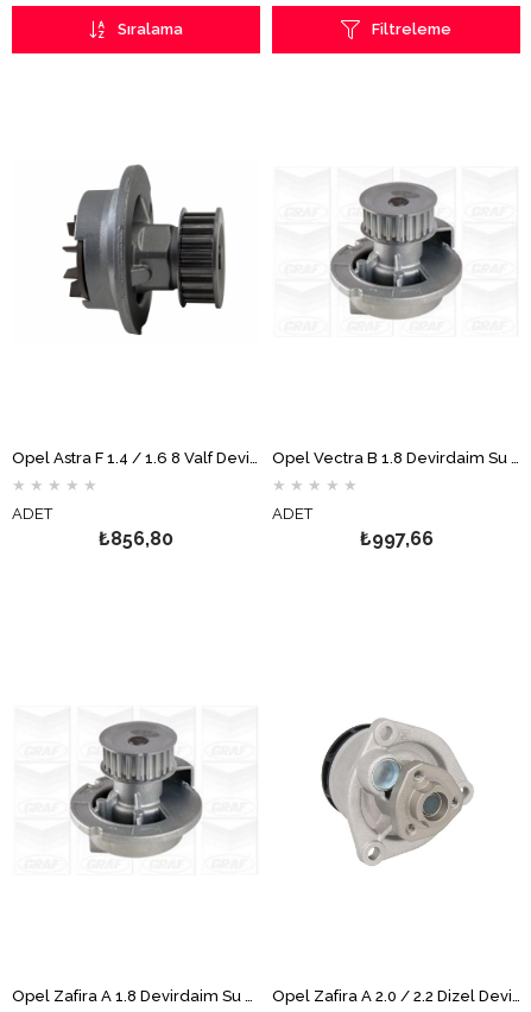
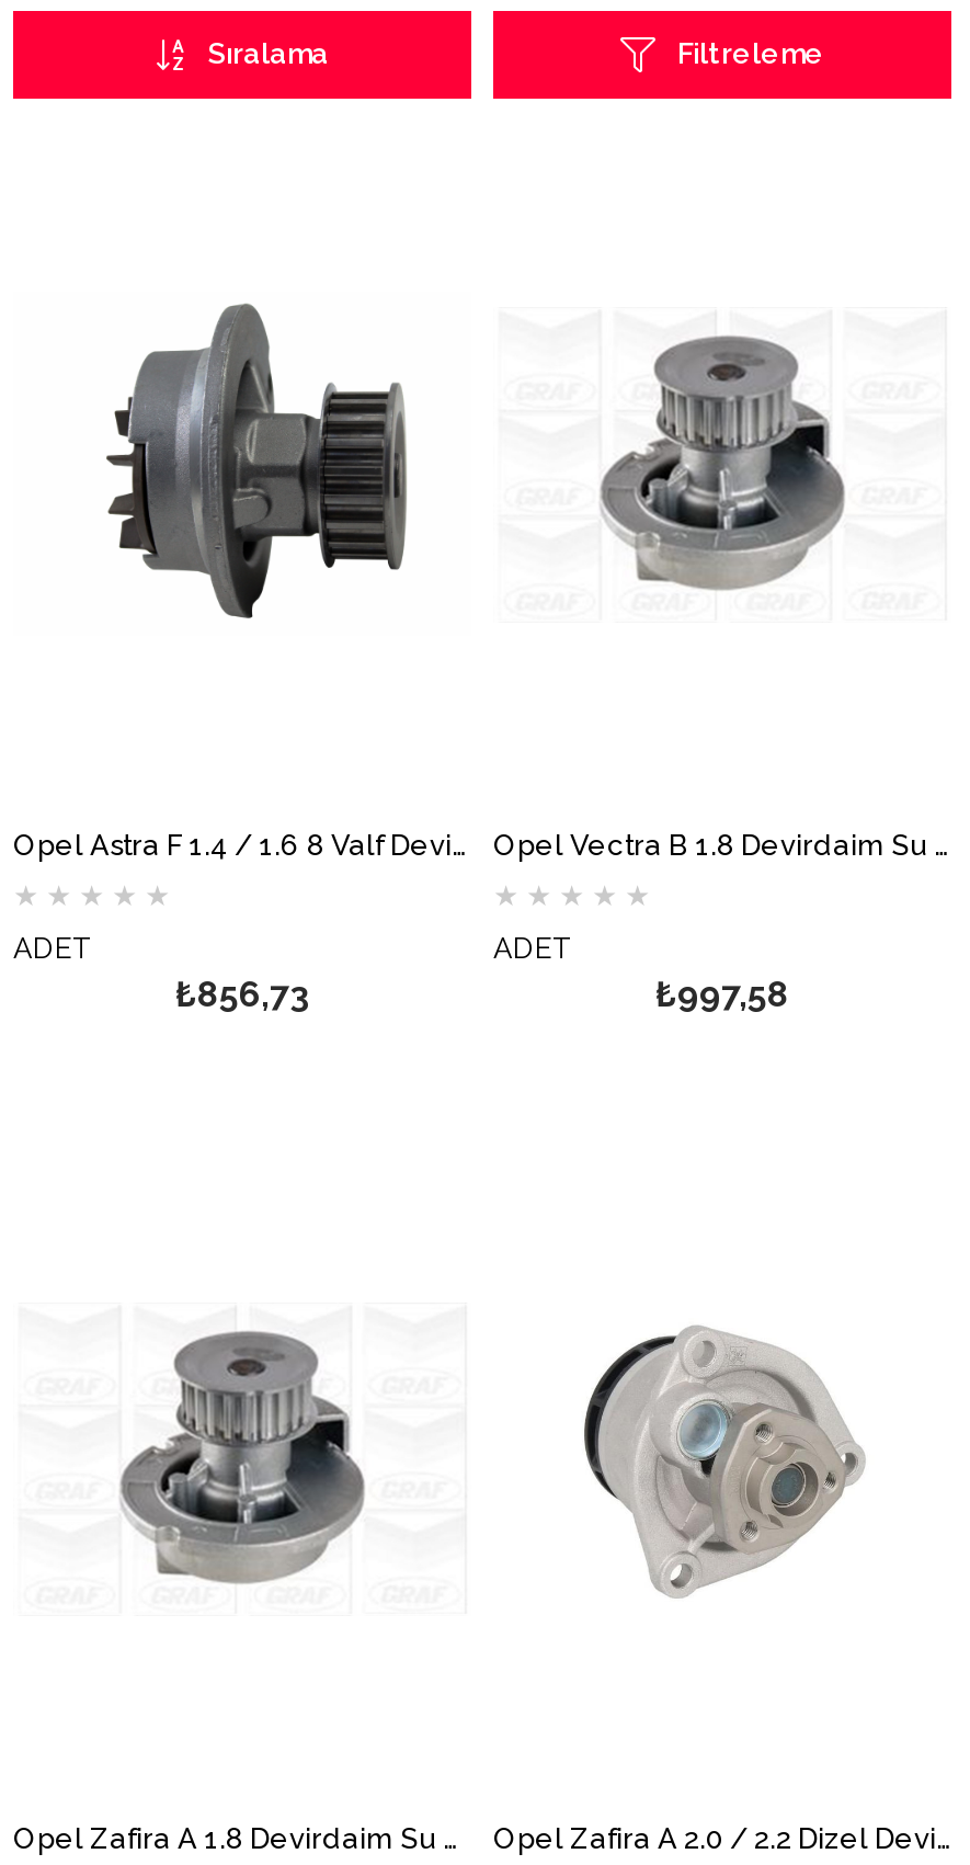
- ₺856,80
+ ₺856,73

- ₺997,66
+ ₺997,58
